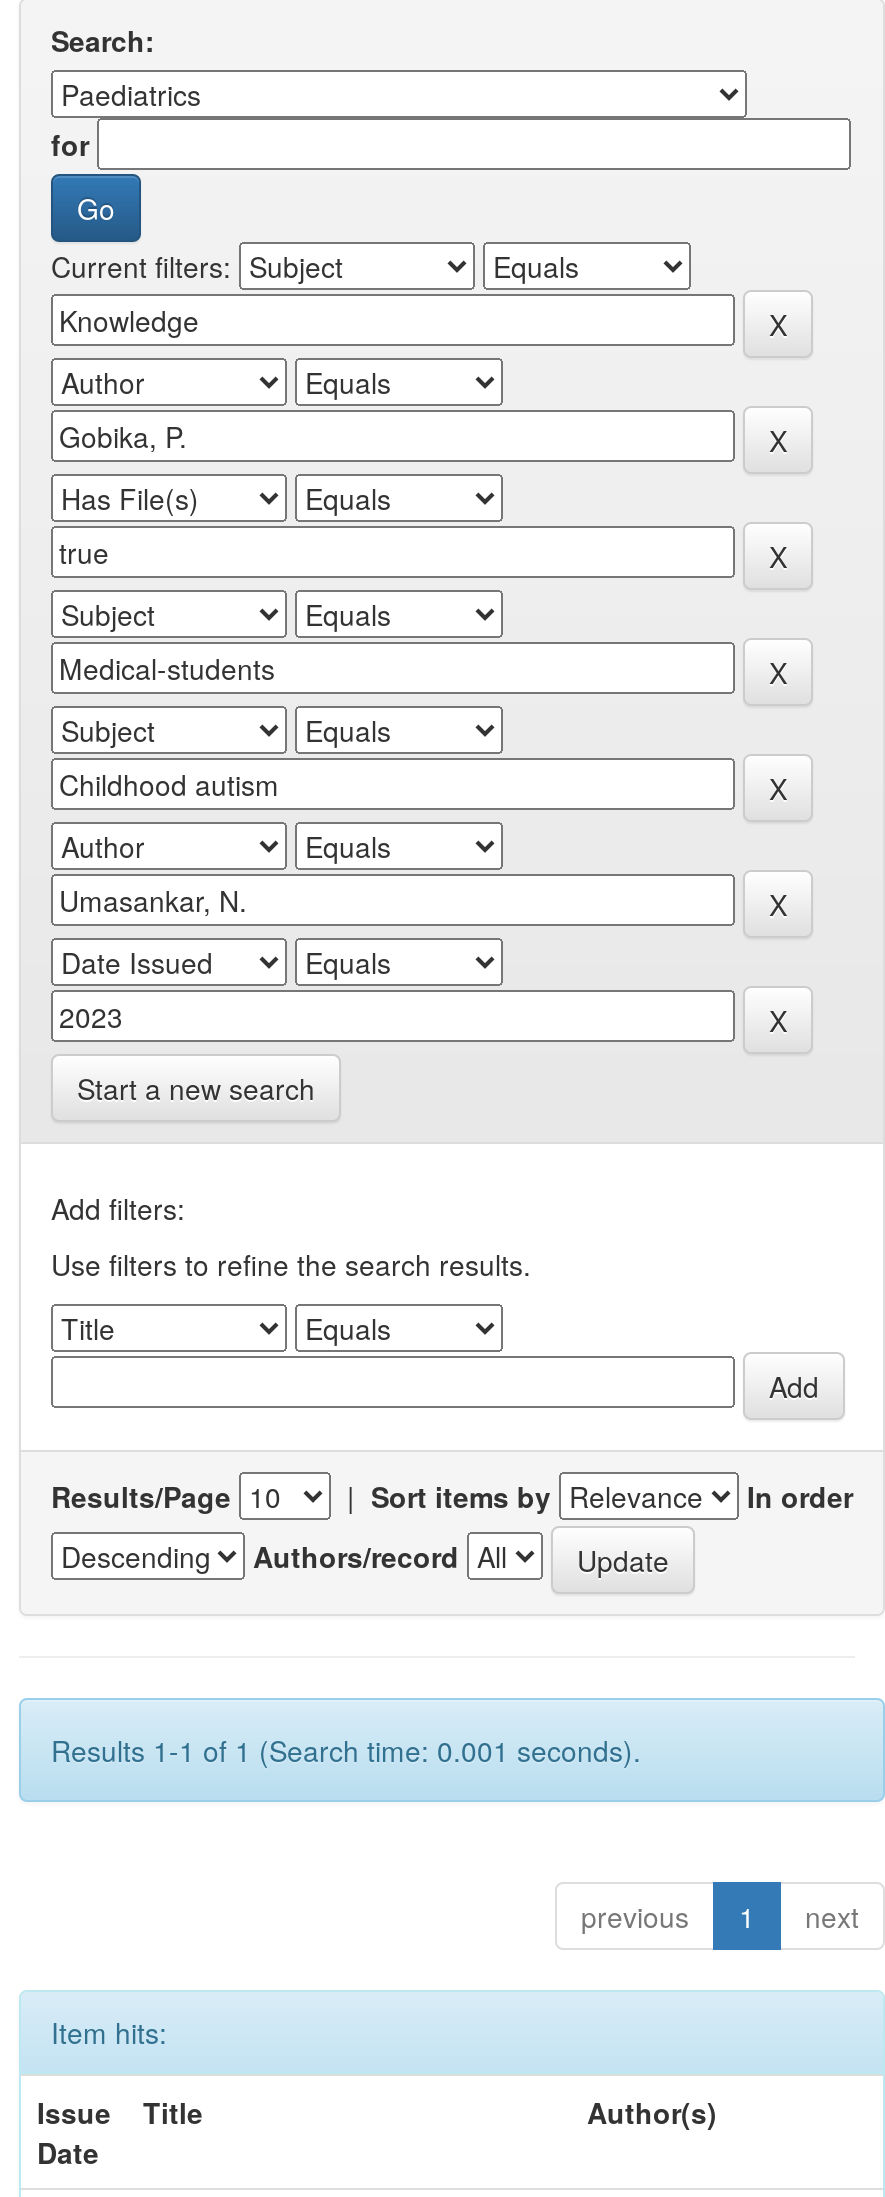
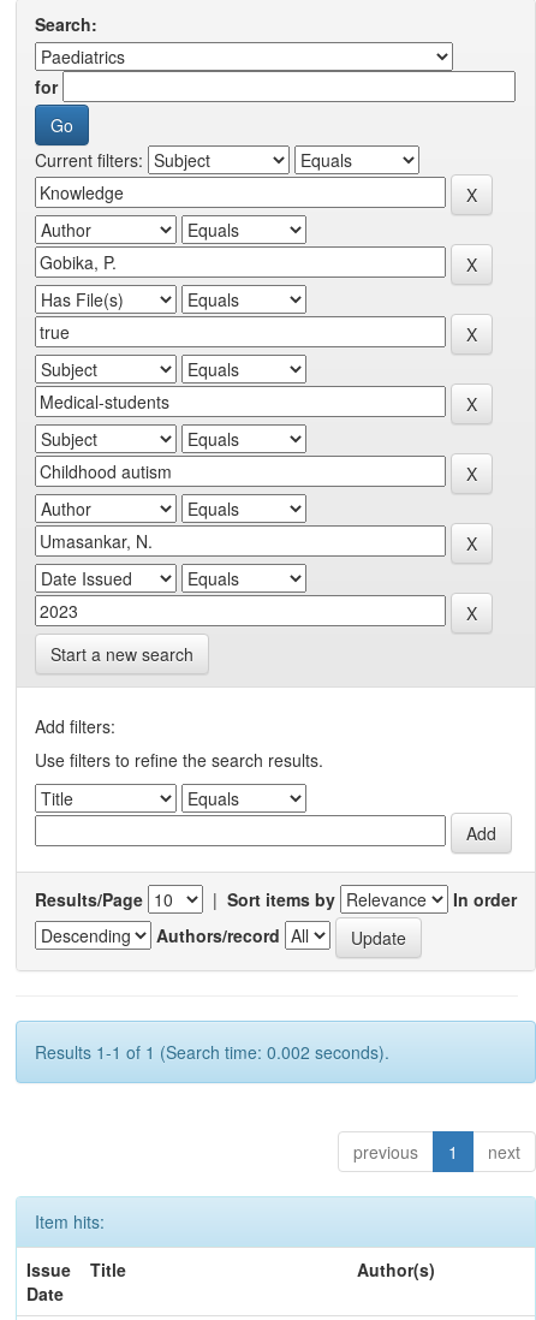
- Results 1-1 of 1 (Search time: 0.001 seconds).
+ Results 1-1 of 1 (Search time: 0.002 seconds).
